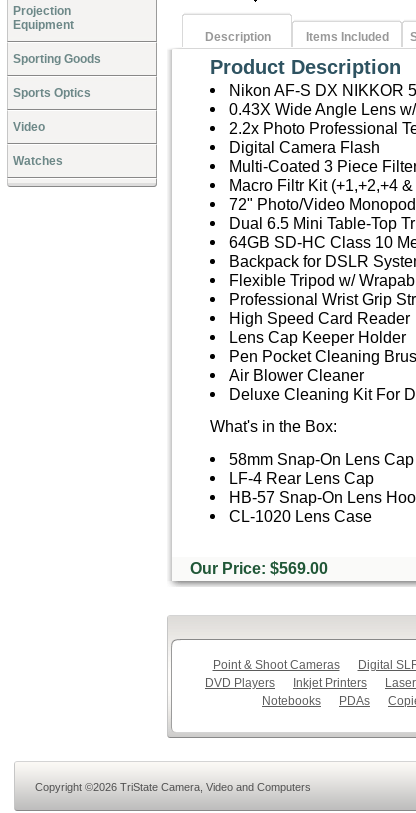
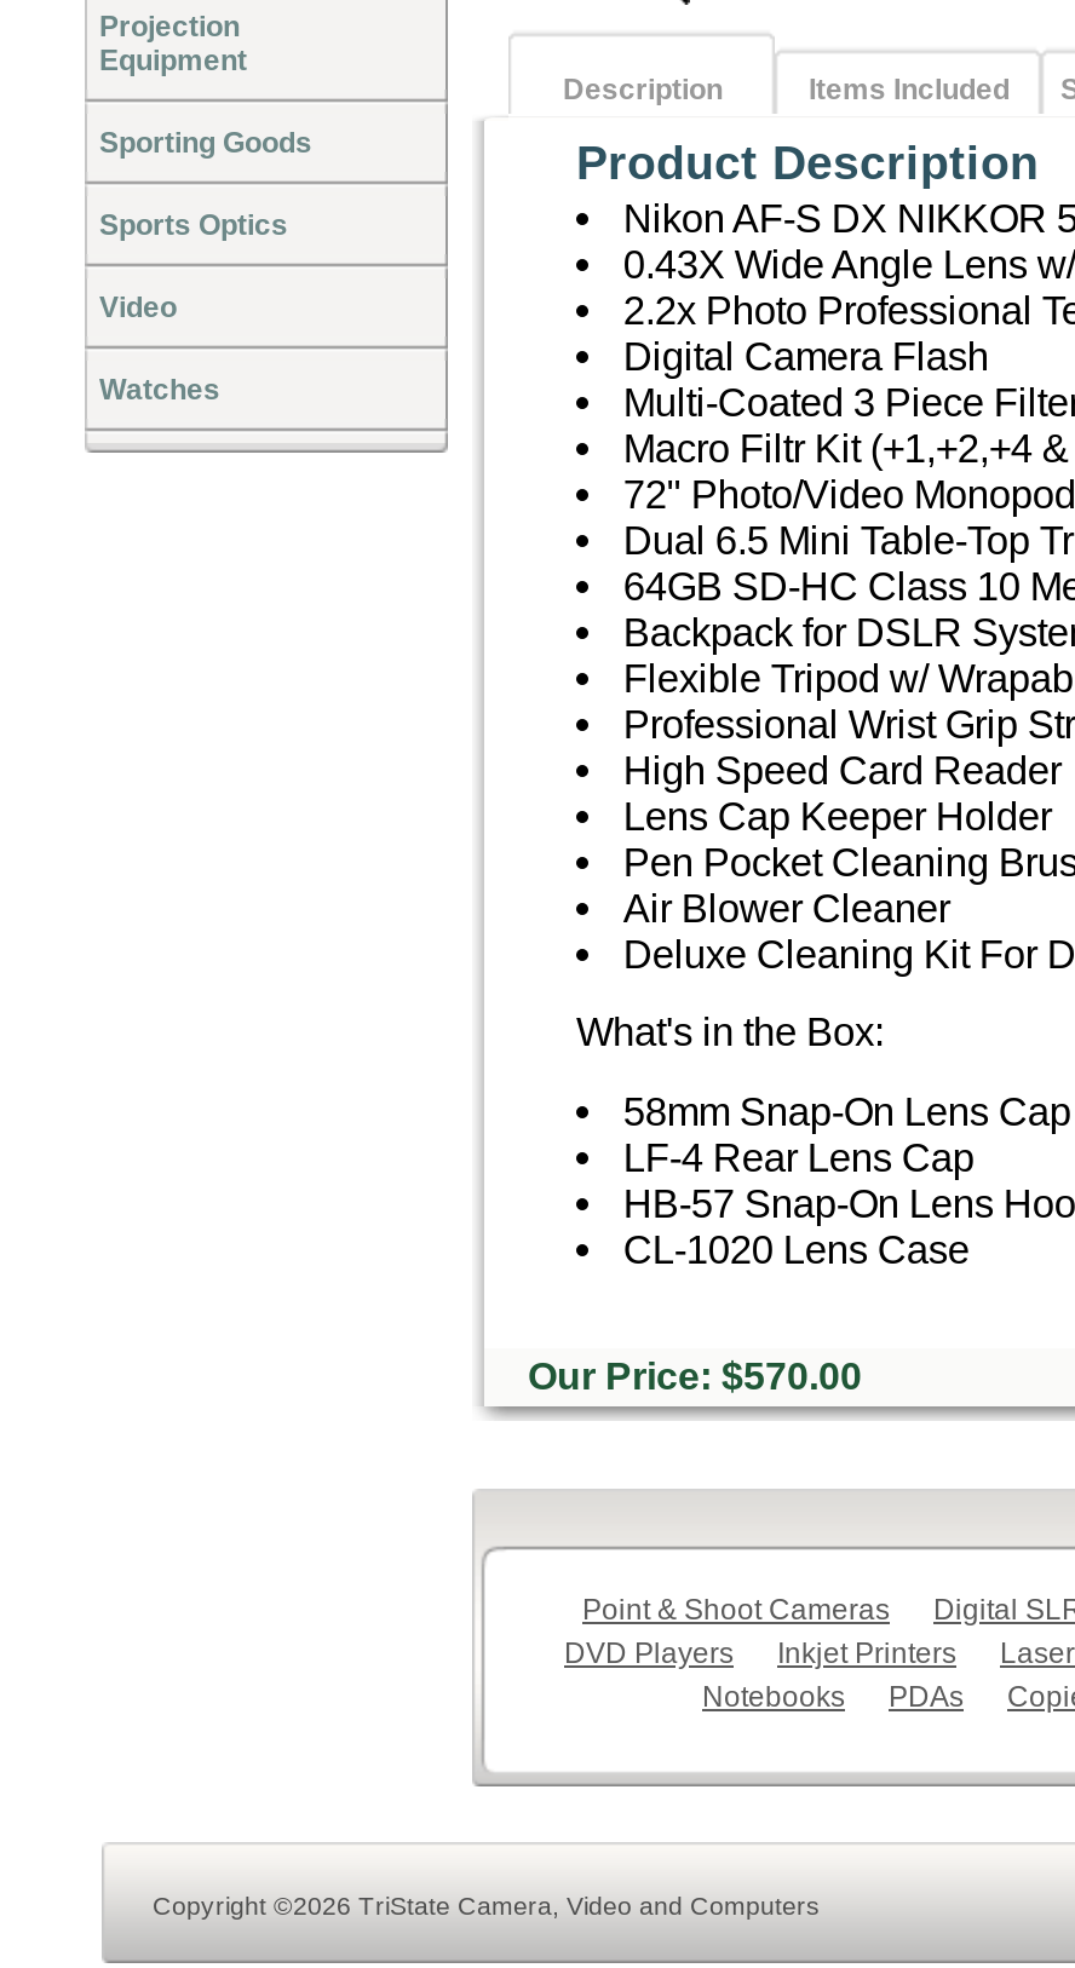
- Our Price: $569.00
+ Our Price: $570.00
